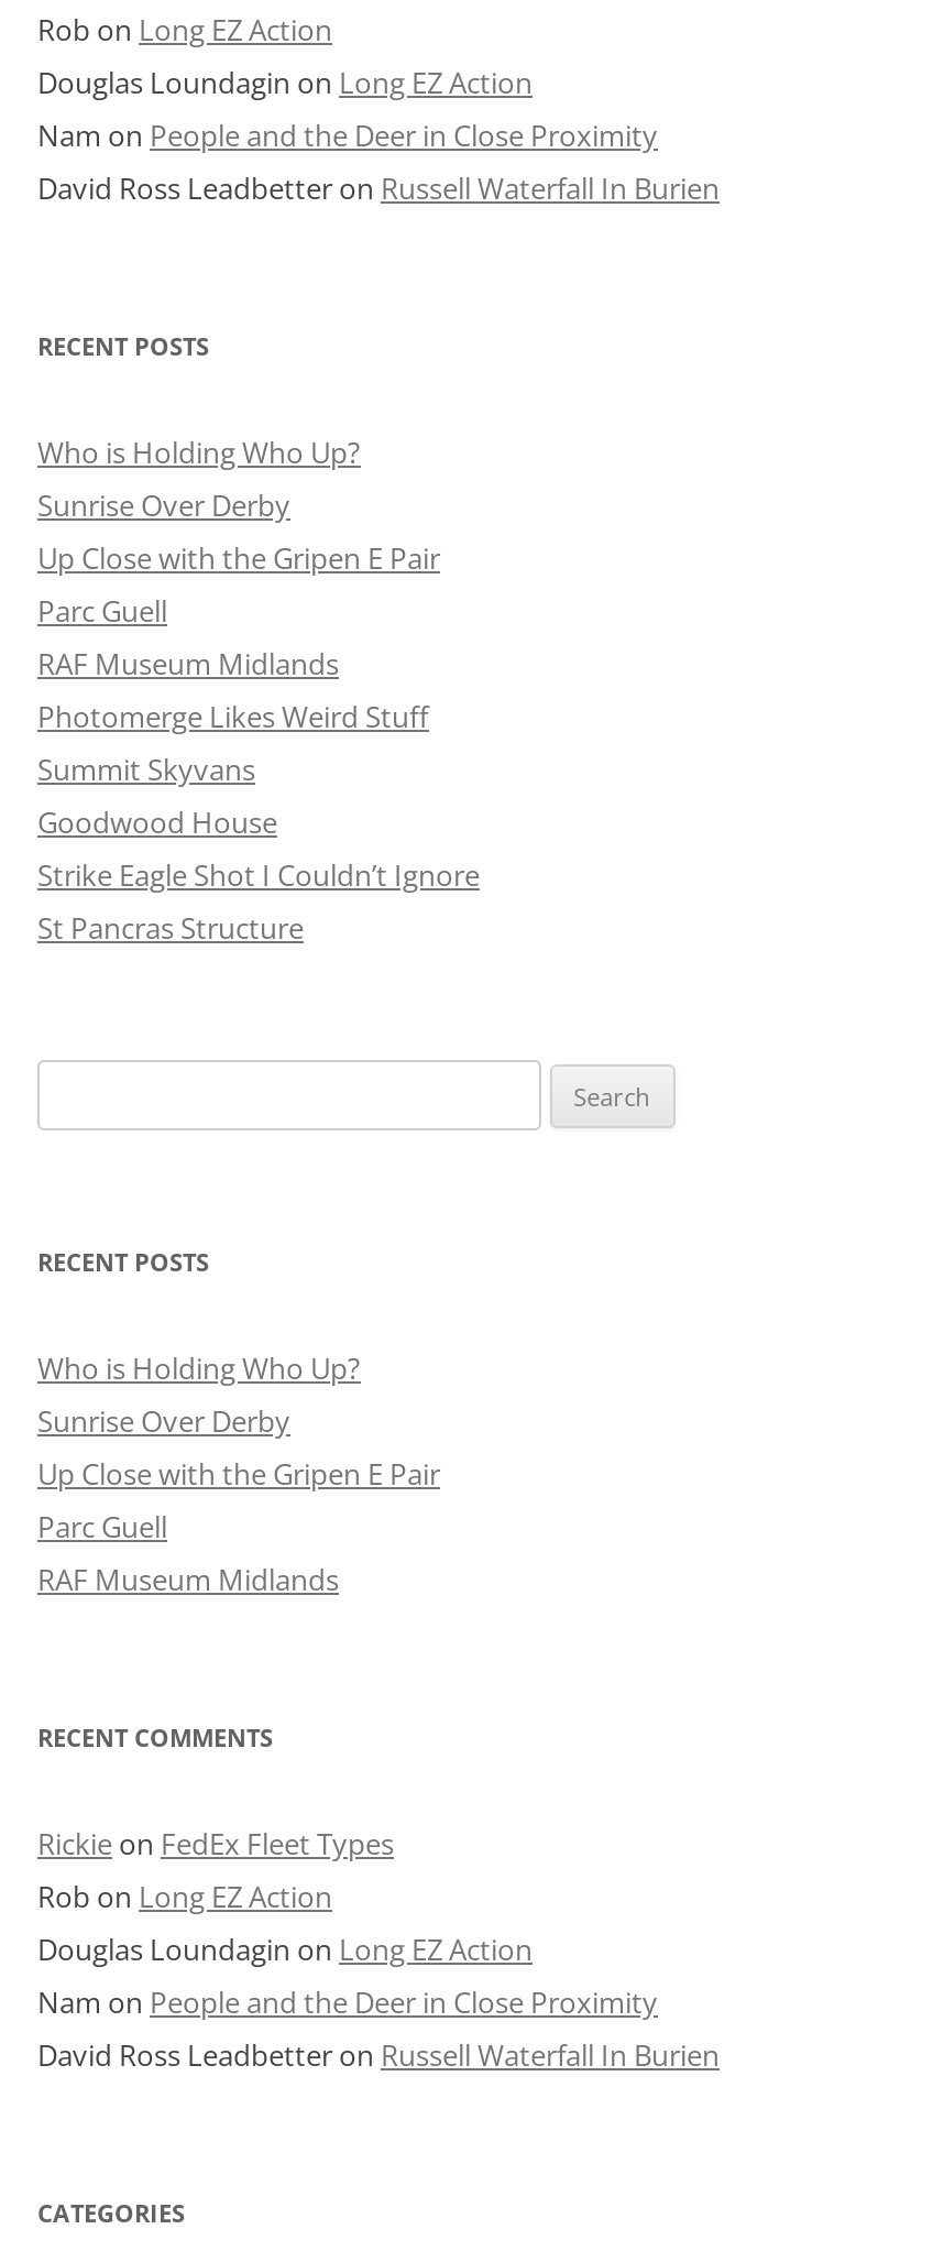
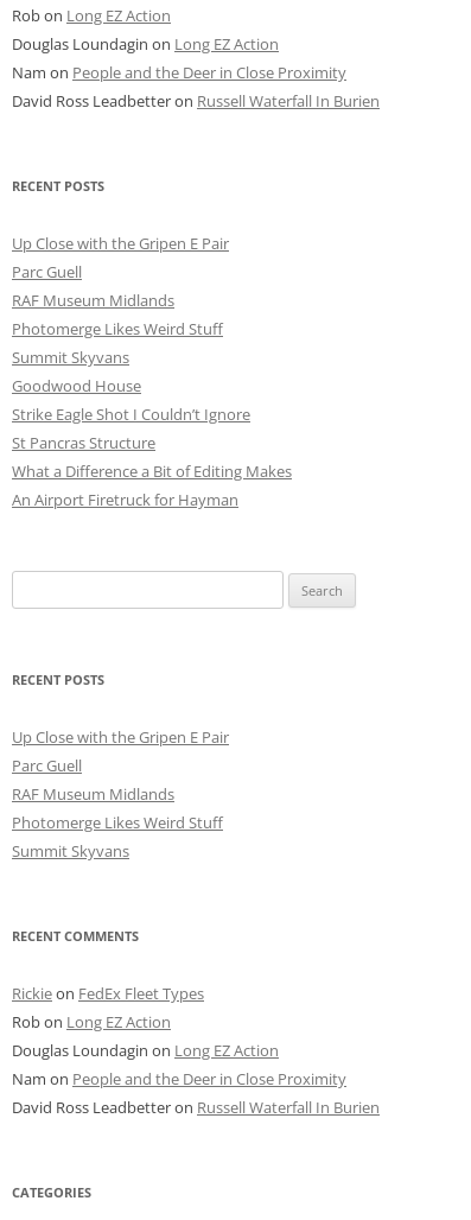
- Who is Holding Who Up?
- Sunrise Over Derby

moved up: Up Close with the Gripen E Pair | Parc Guell | RAF Museum Midlands | Photomerge Likes Weird Stuff | Summit Skyvans | Goodwood House | Strike Eagle Shot I Couldn’t Ignore | St Pancras Structure

+ What a Difference a Bit of Editing Makes
+ An Airport Firetruck for Hayman

- Who is Holding Who Up?
- Sunrise Over Derby

moved up: Up Close with the Gripen E Pair | Parc Guell | RAF Museum Midlands

+ Photomerge Likes Weird Stuff
+ Summit Skyvans
